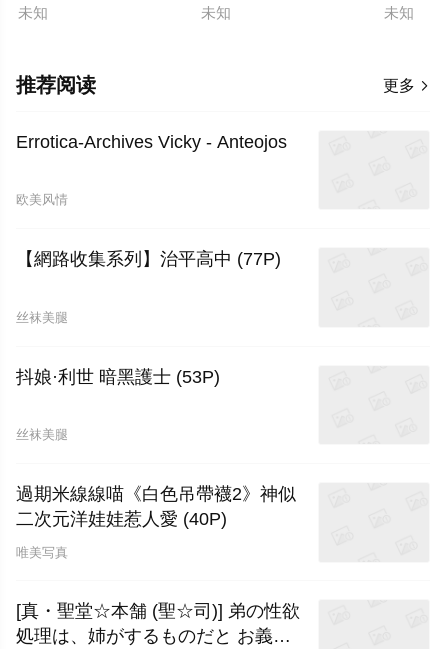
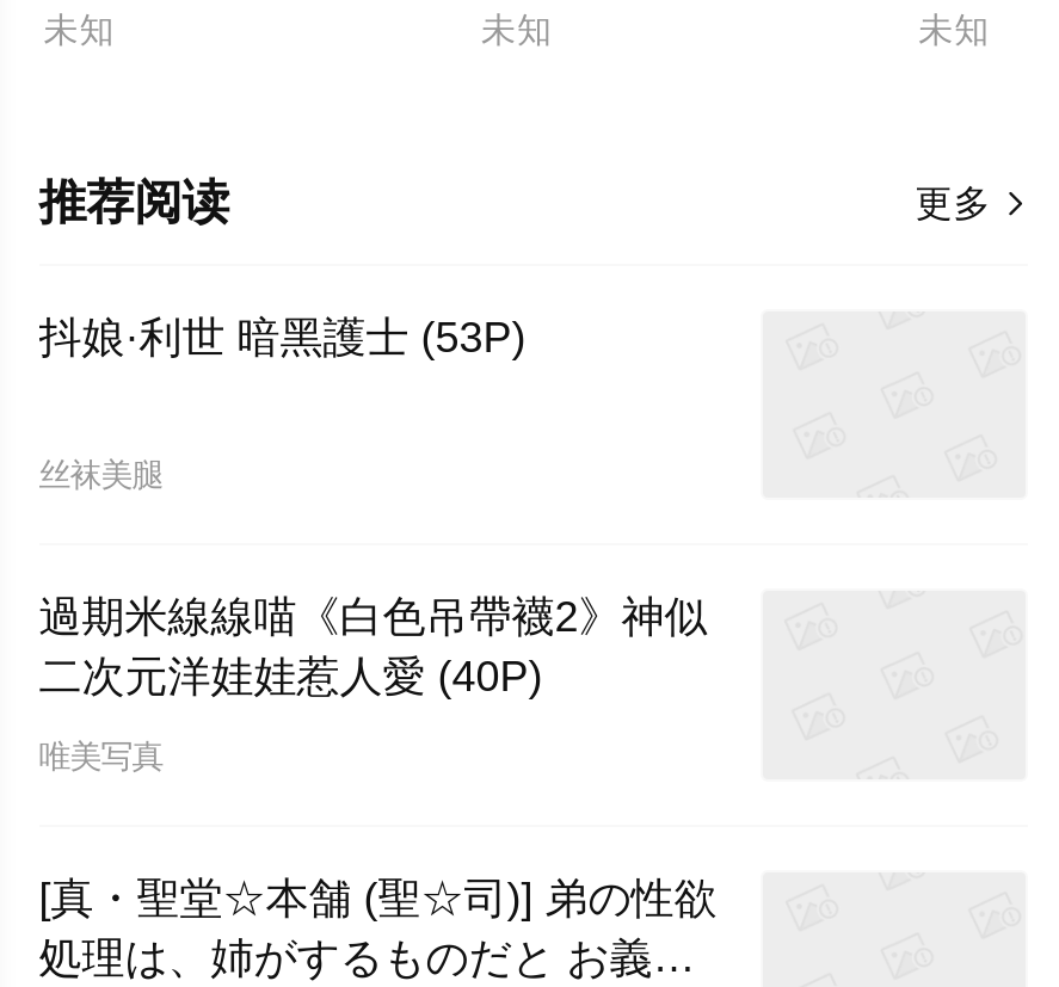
- Errotica-Archives Vicky - Anteojos
- 欧美风情
- 【網路收集系列】治平高中 (77P)
- 丝袜美腿
